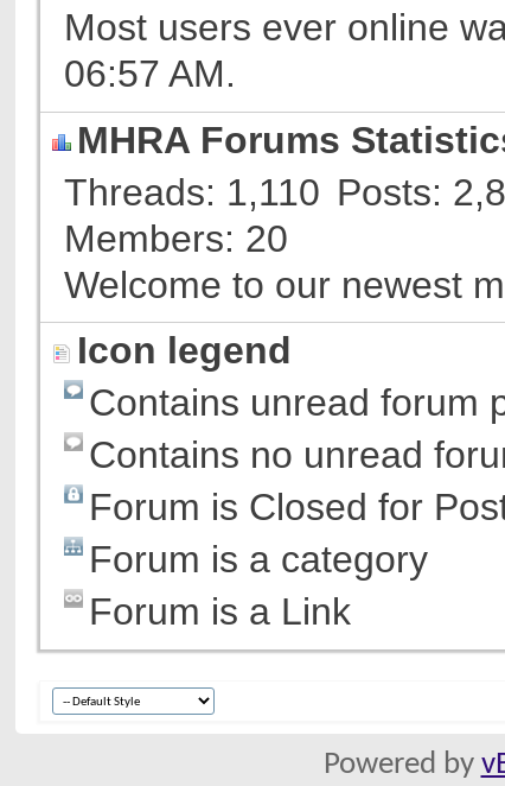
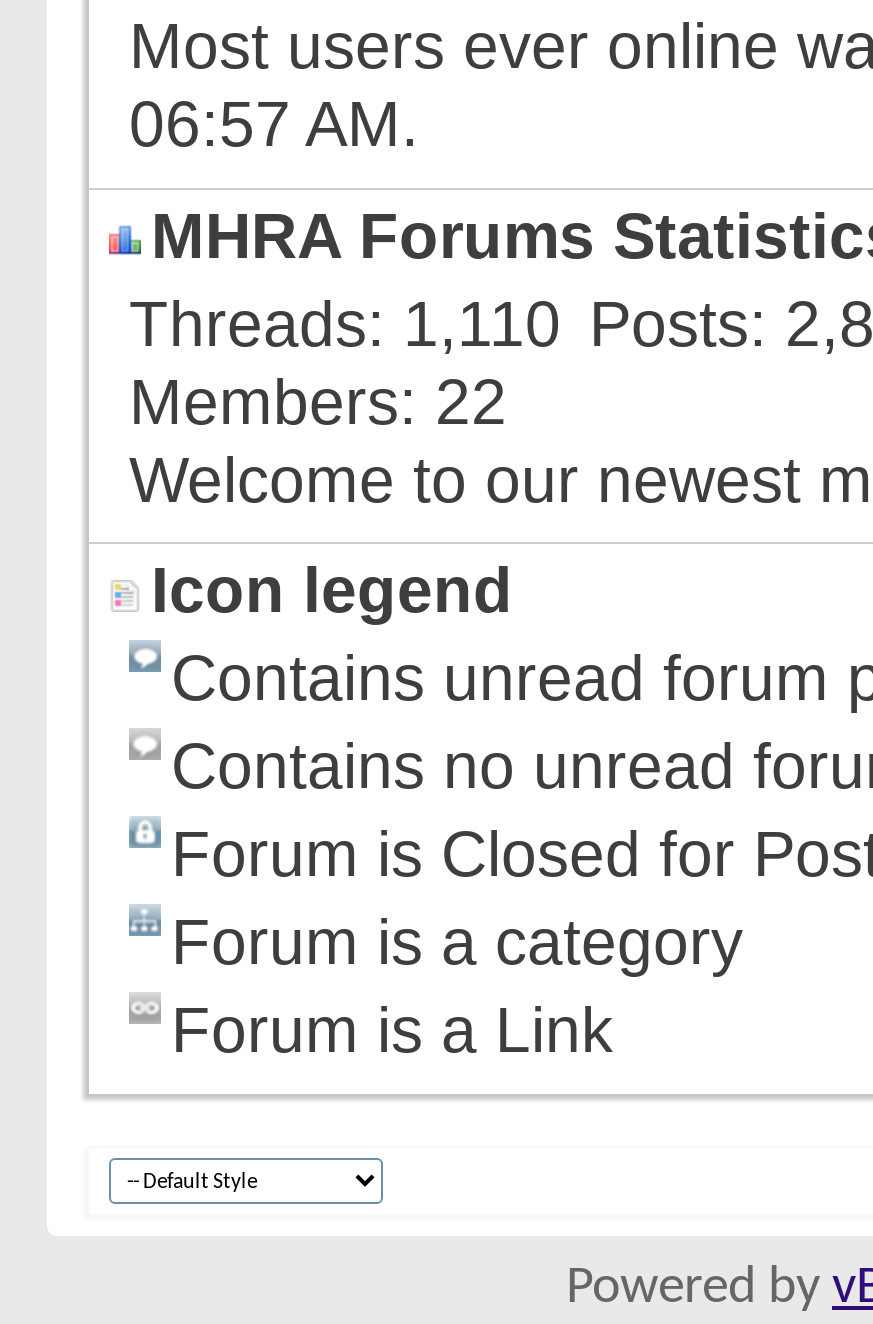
- Members 20
+ Members 22
